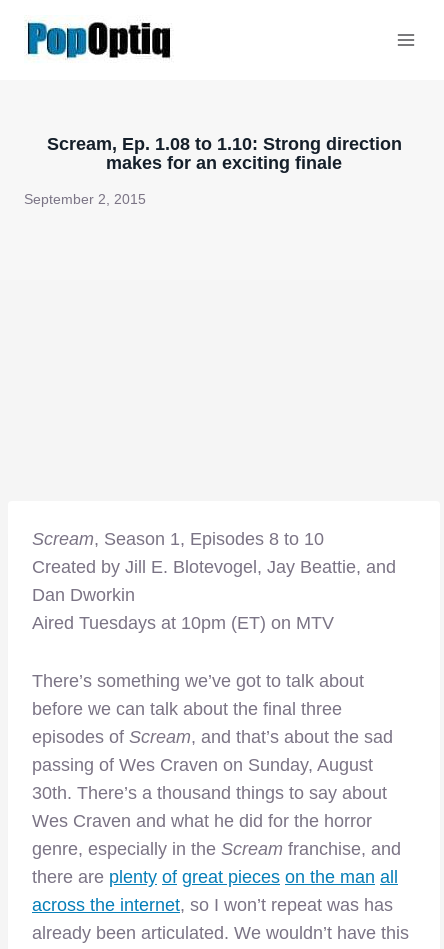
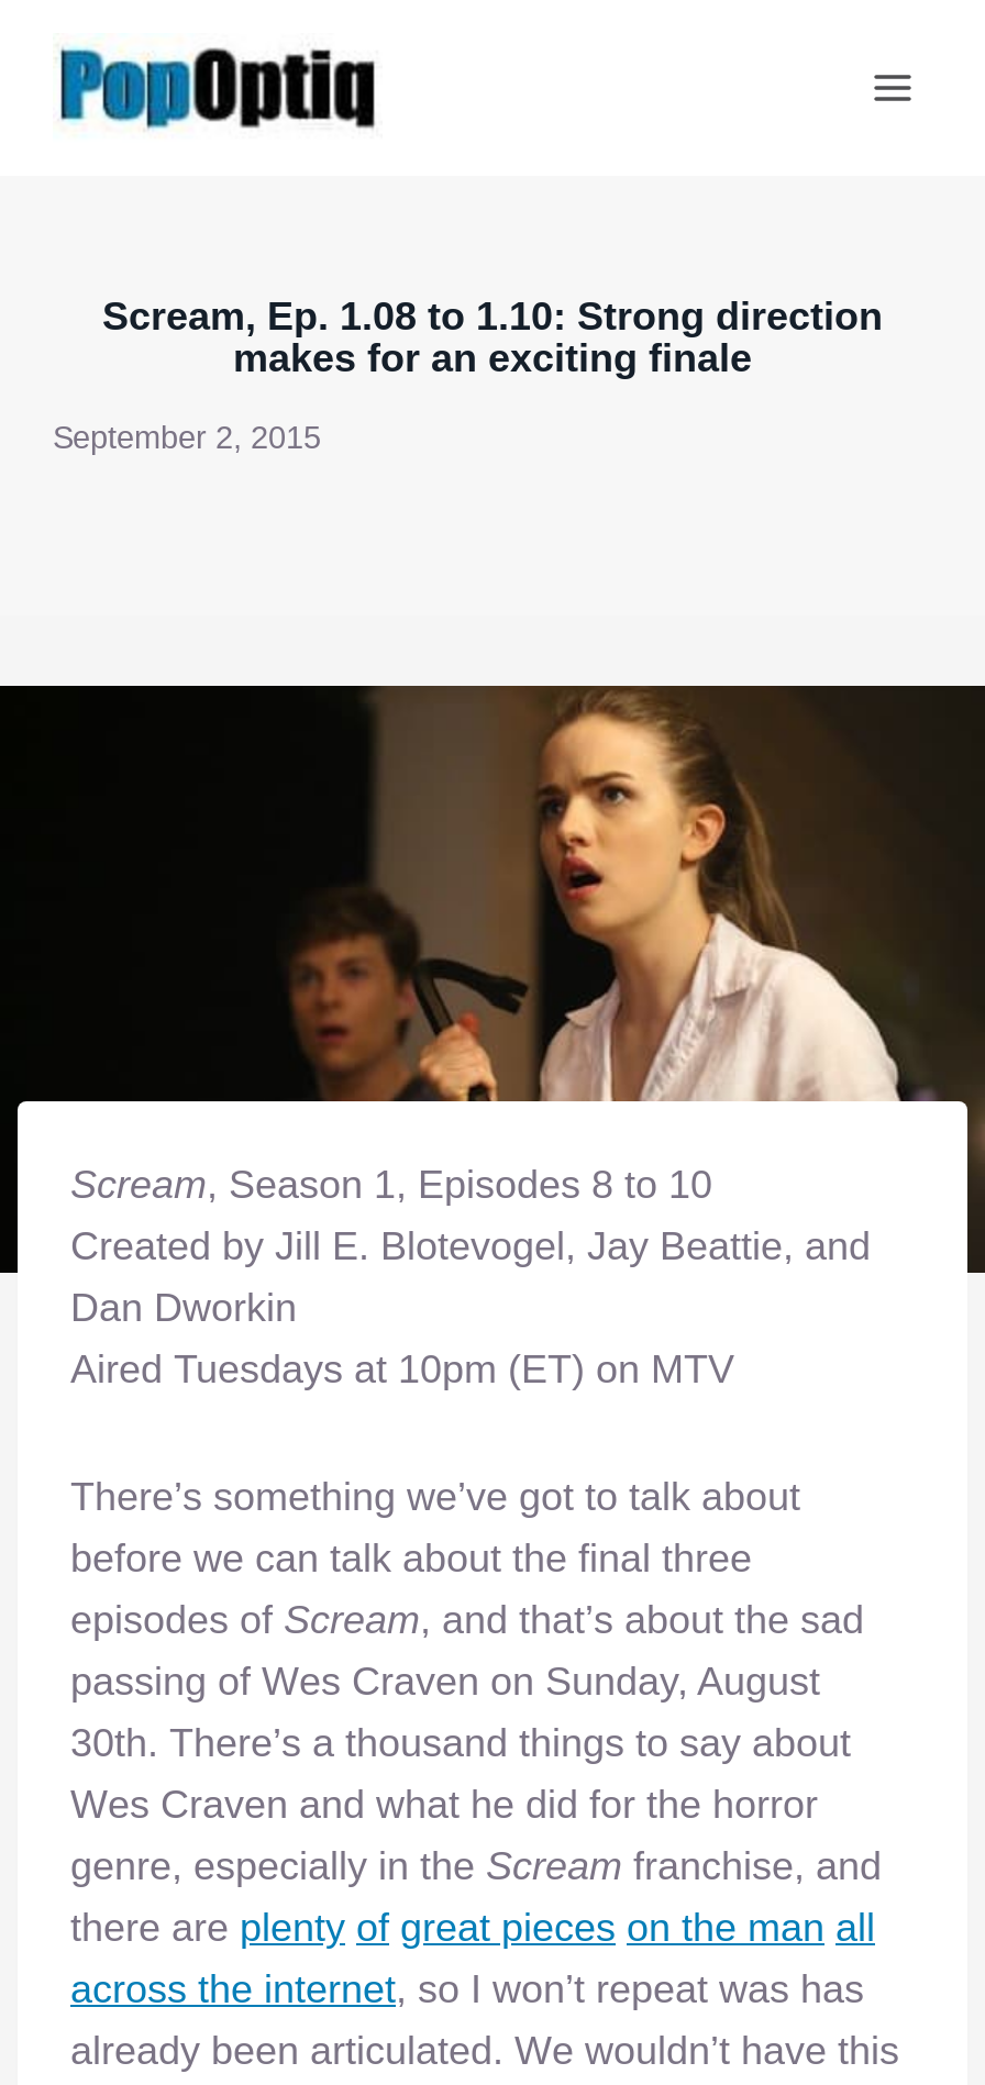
+ [image]
